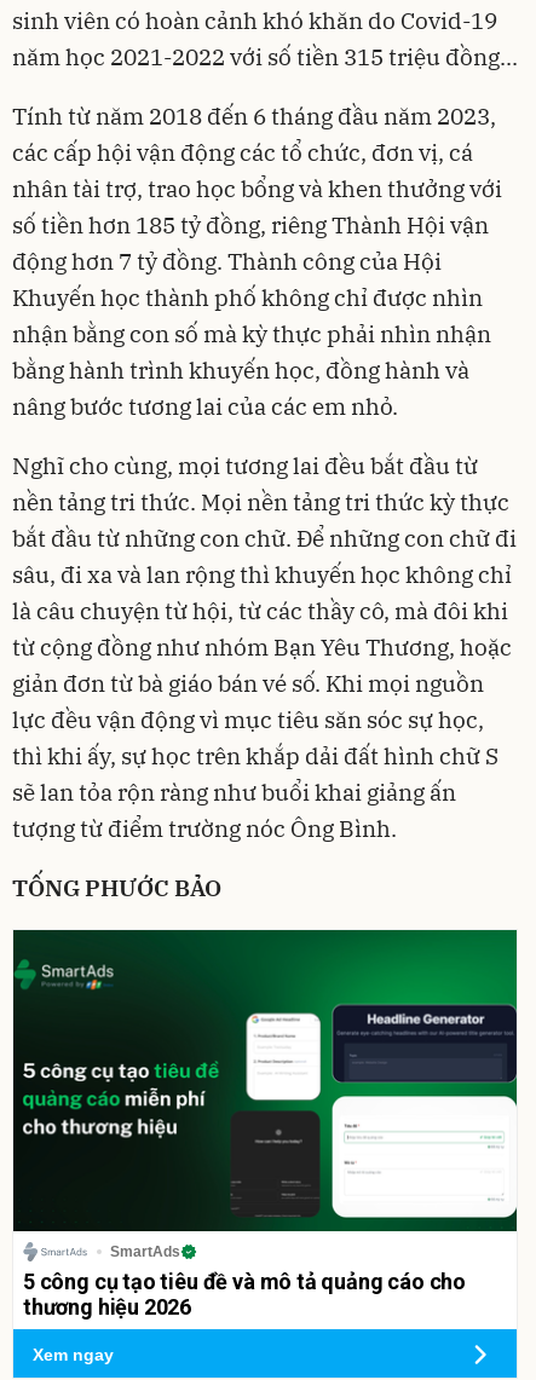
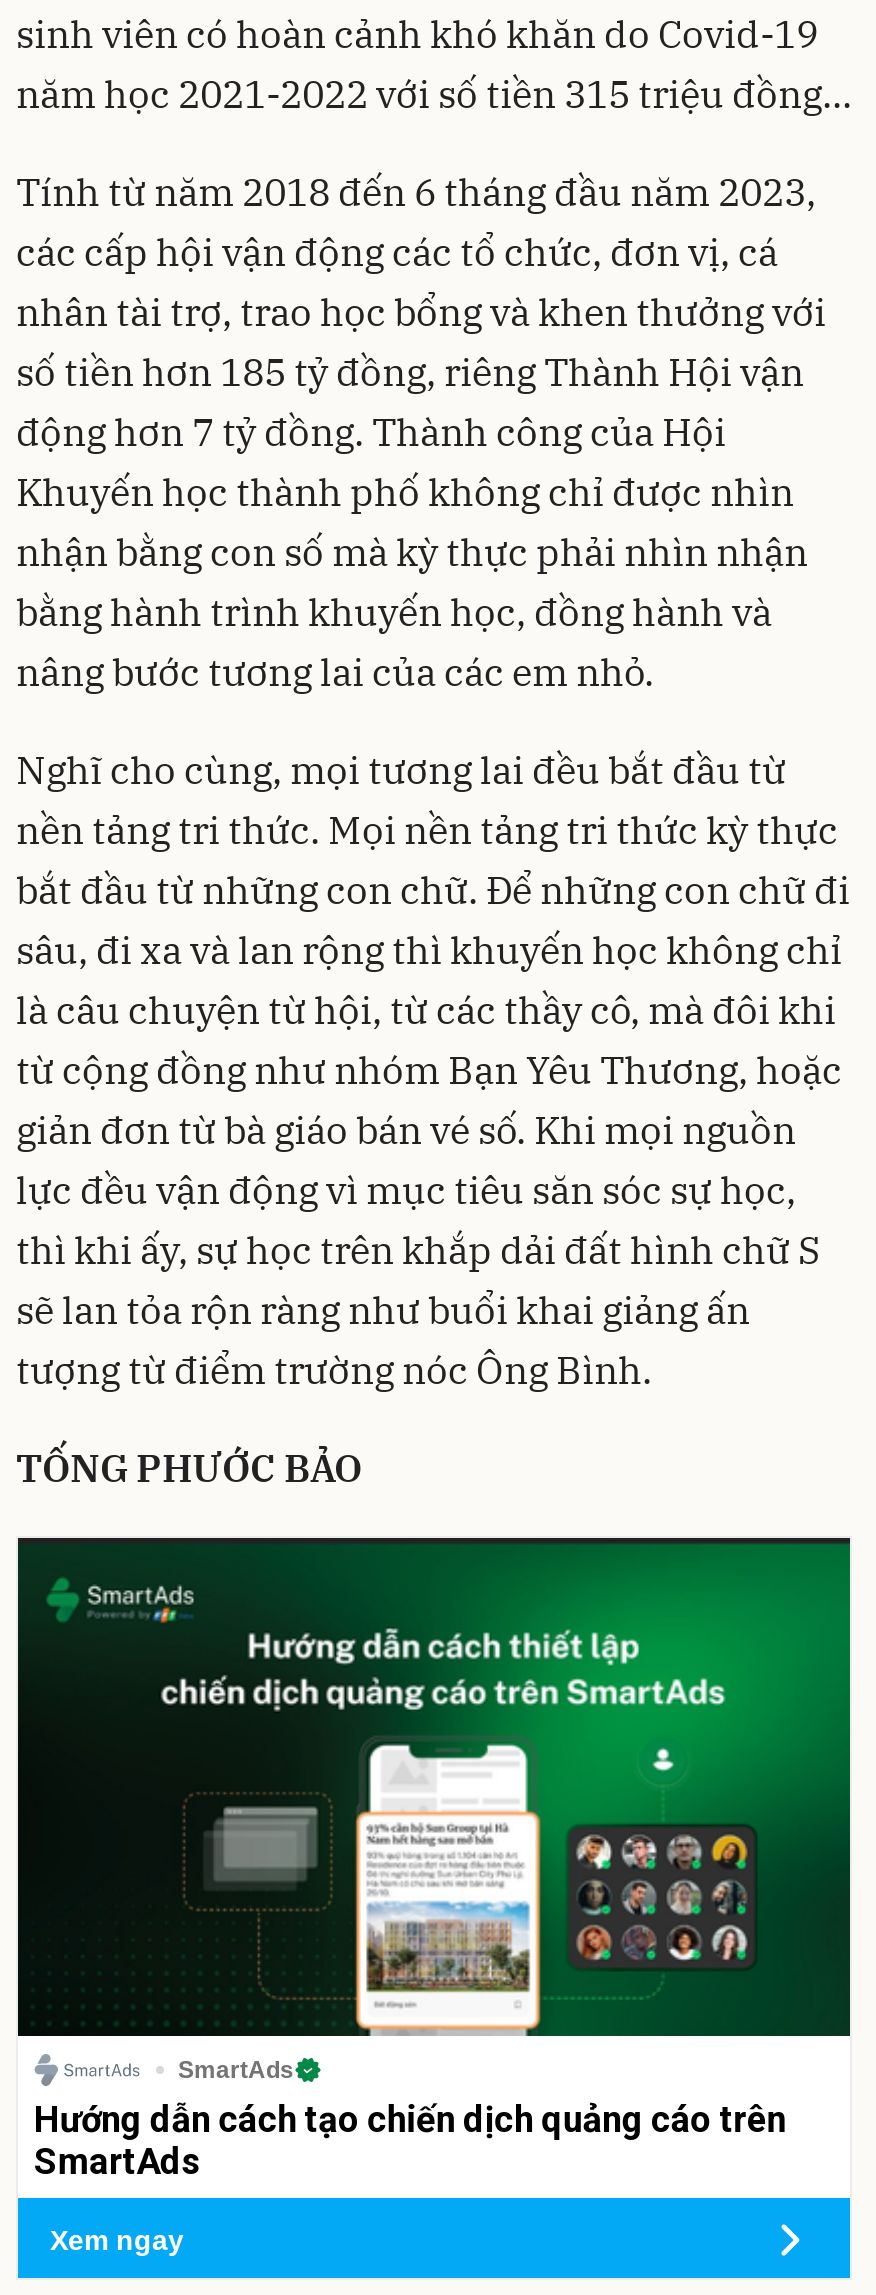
- [image]
- 5 công cụ tạo tiêu đề và mô tả quảng cáo cho
- thương hiệu 2026
+ [image]
+ Hướng dẫn cách tạo chiến dịch quảng cáo trên
+ SmartAds
